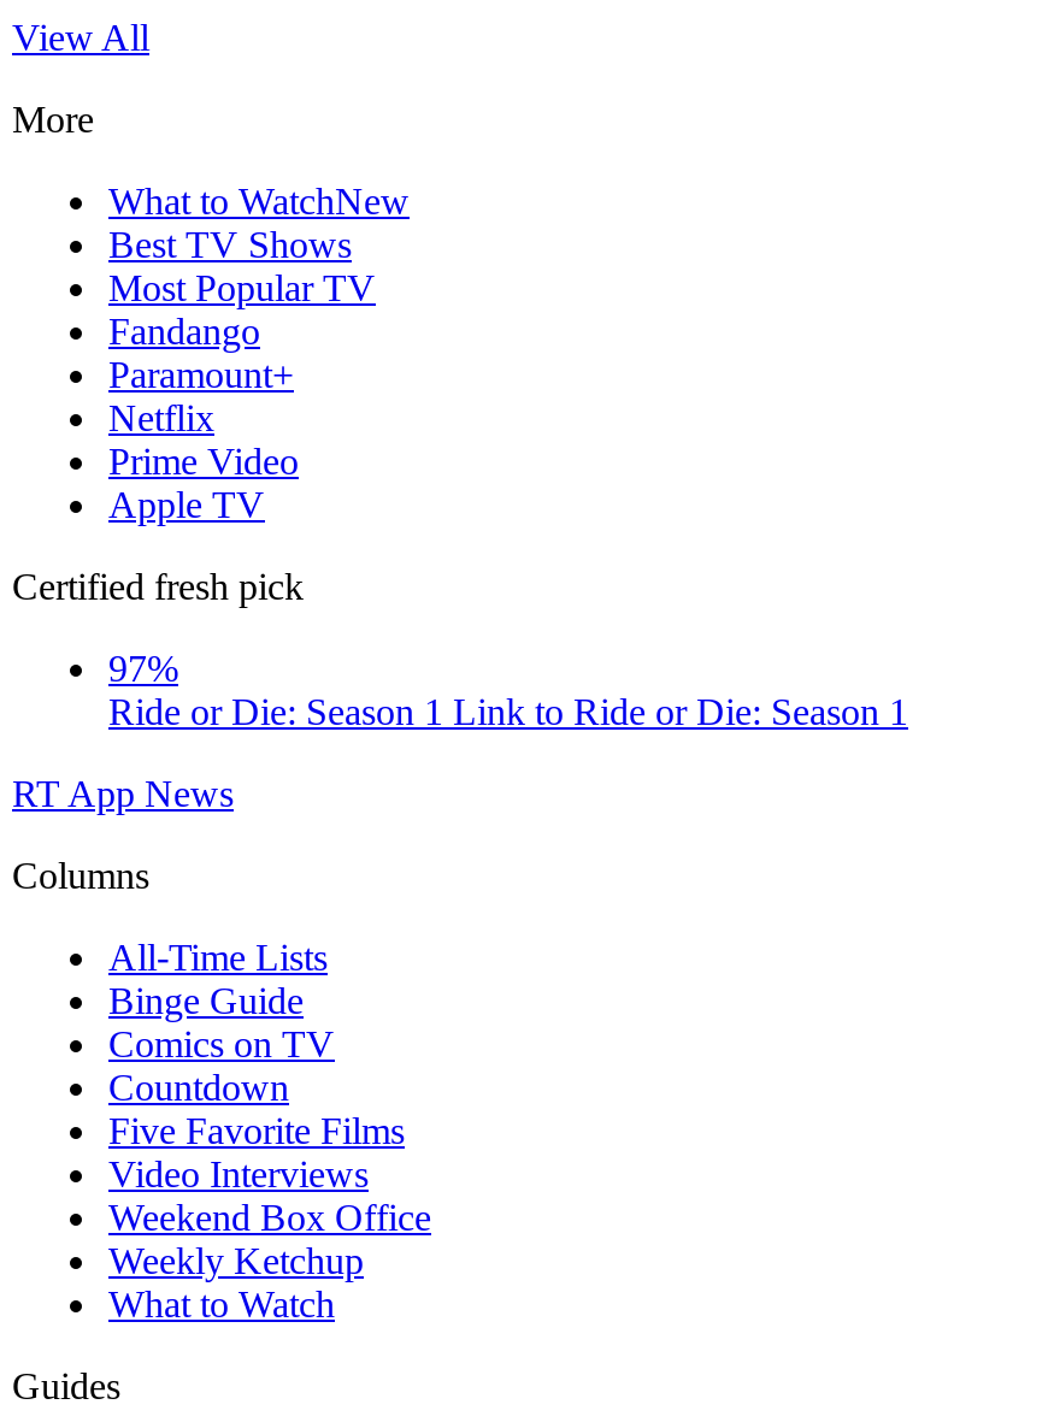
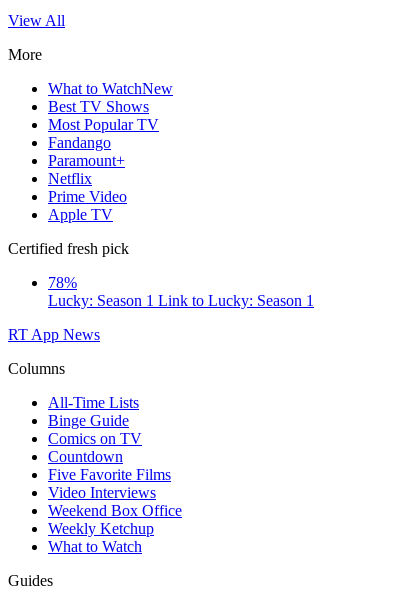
- 97%
- Ride or Die: Season 1 Link to Ride or Die: Season 1
+ 78%
+ Lucky: Season 1 Link to Lucky: Season 1
